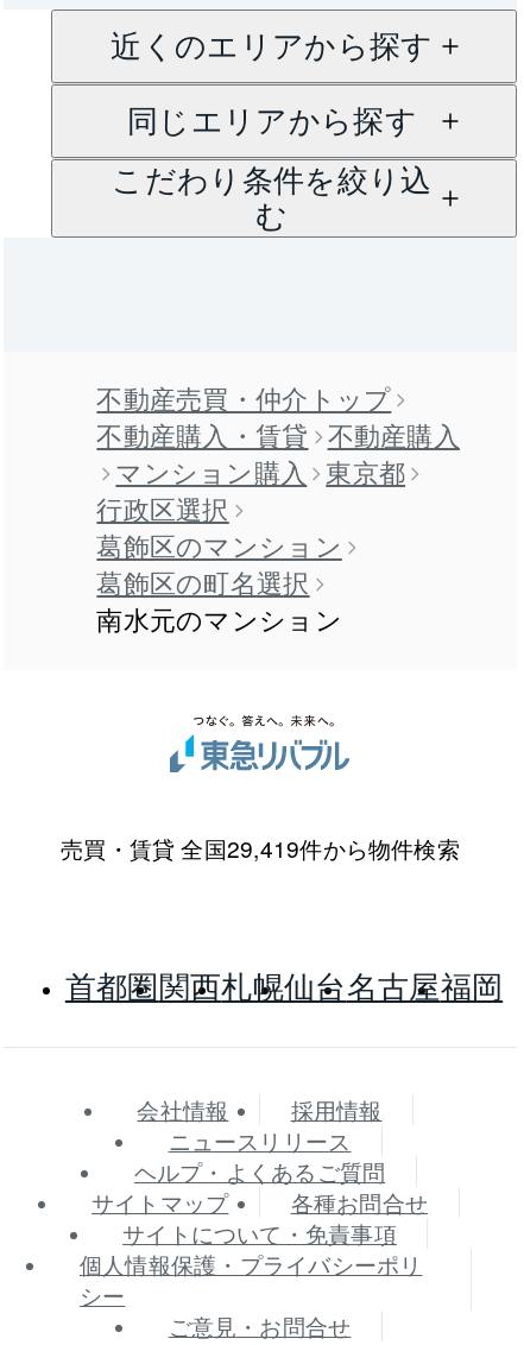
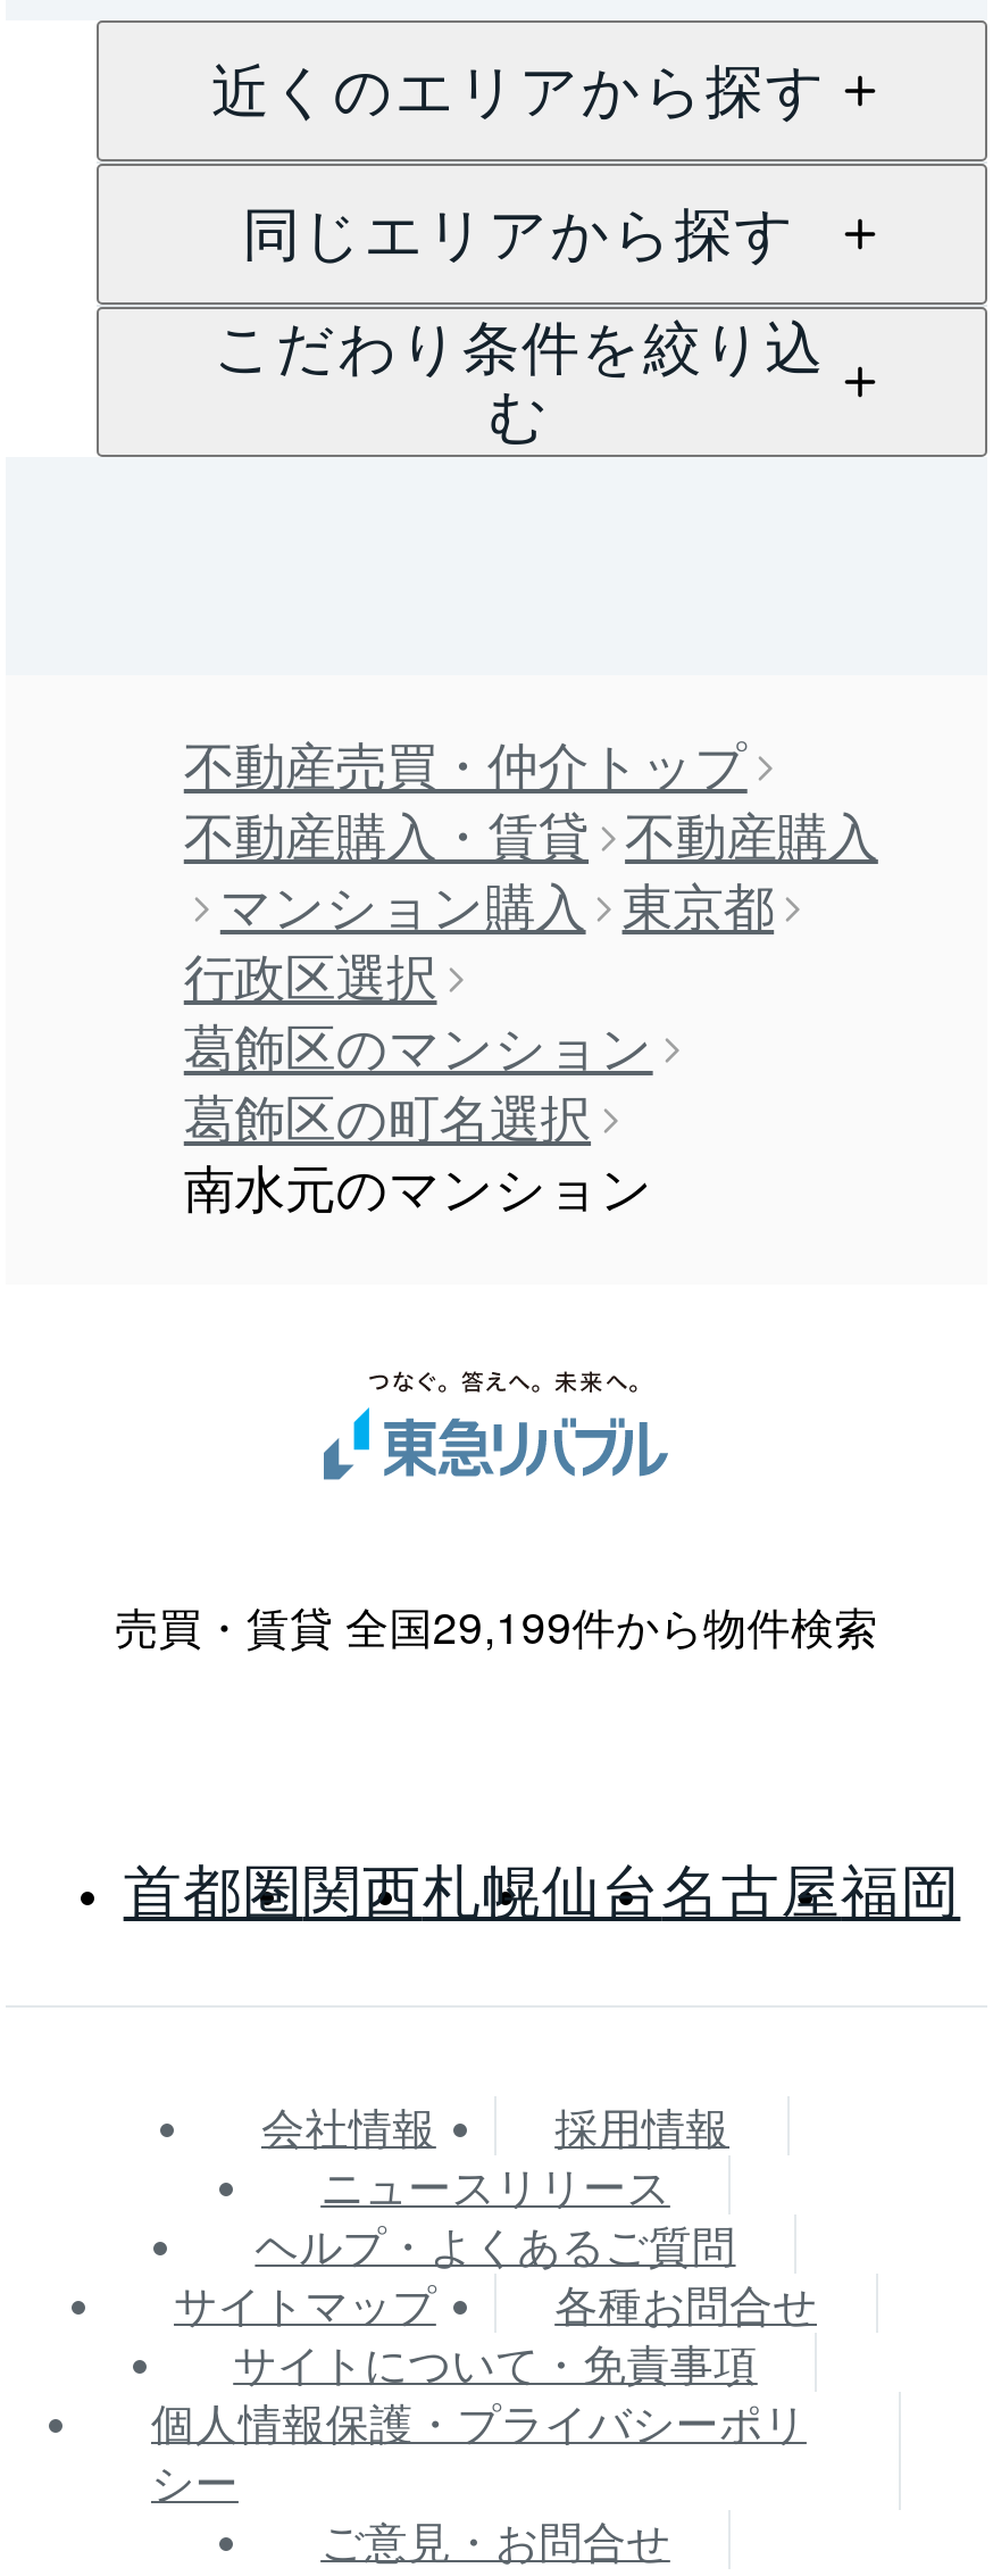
- 売買・賃貸 全国29,419件から物件検索
+ 売買・賃貸 全国29,199件から物件検索
